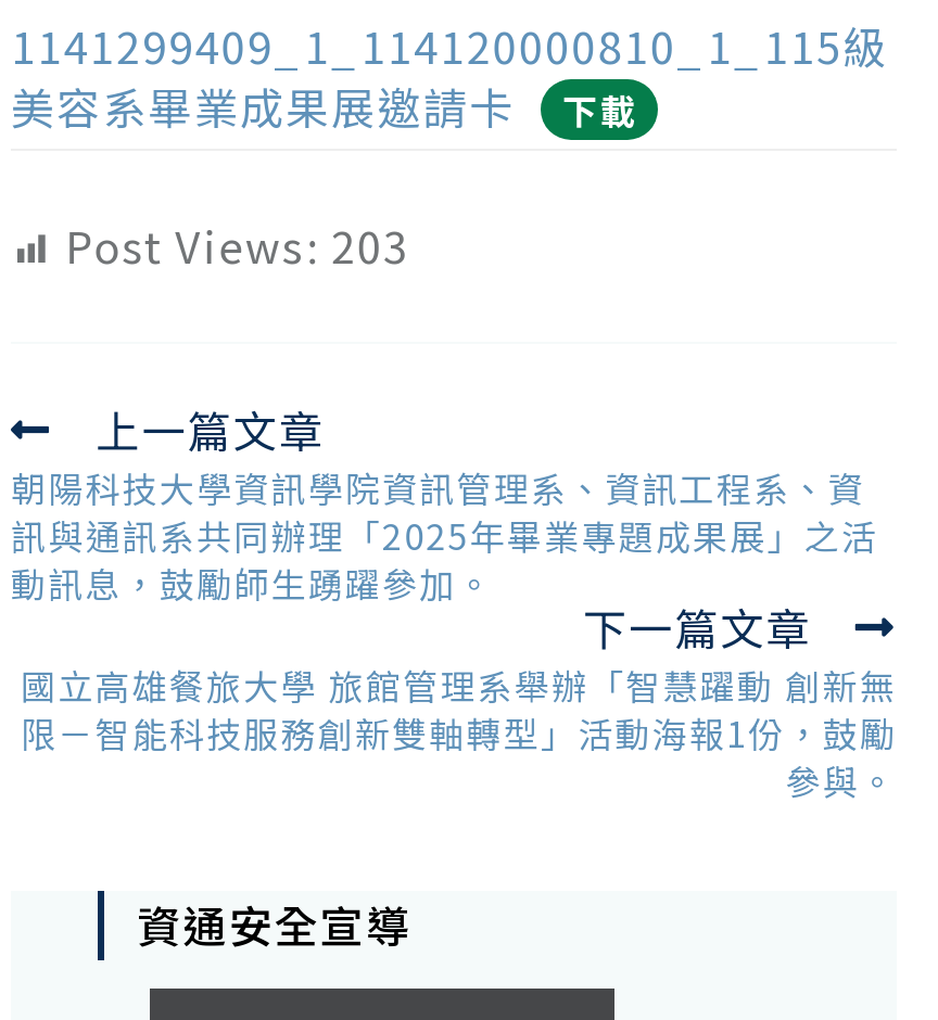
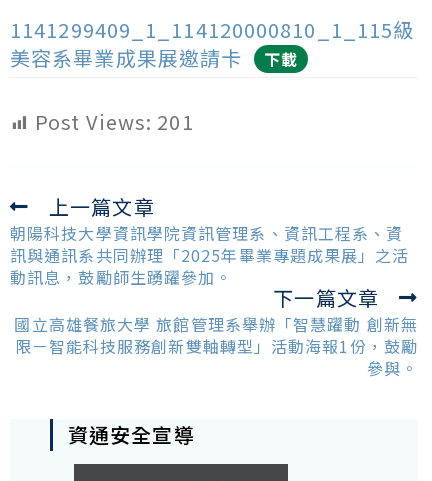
- Post Views: 203
+ Post Views: 201
